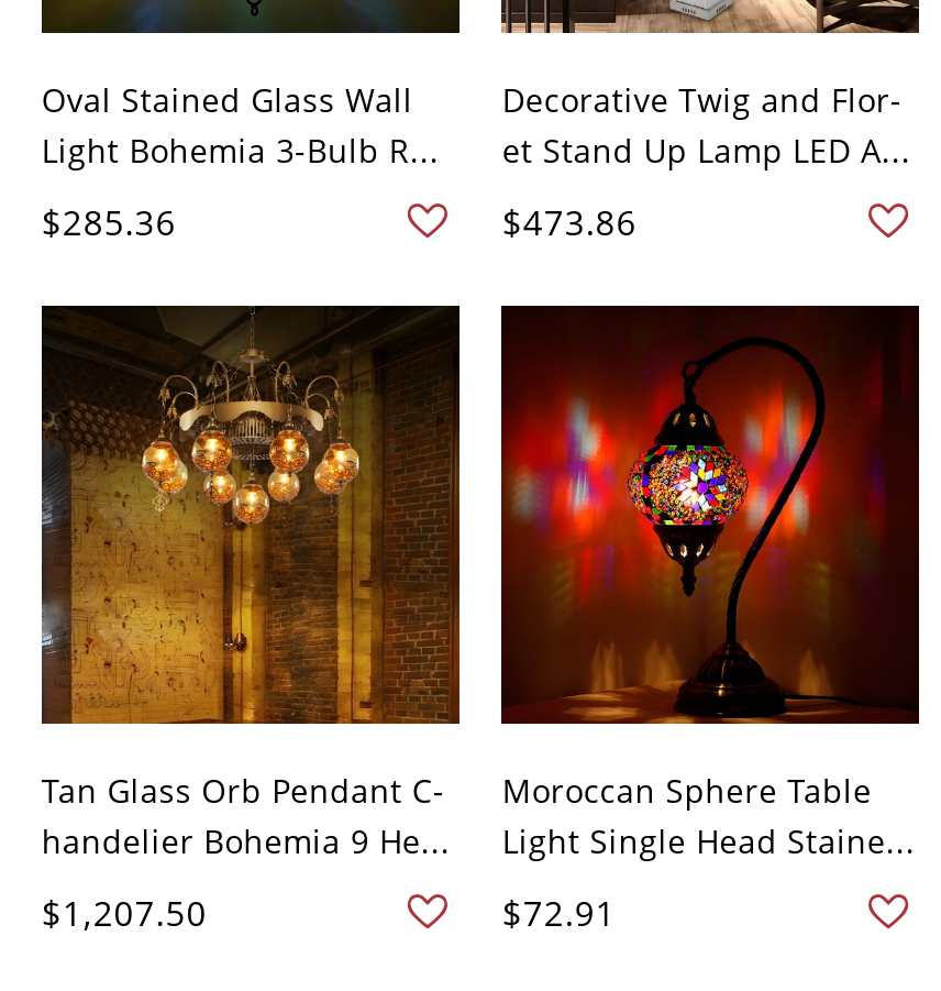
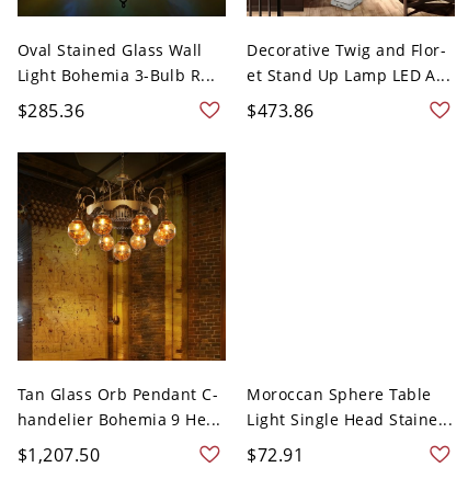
- [image]
